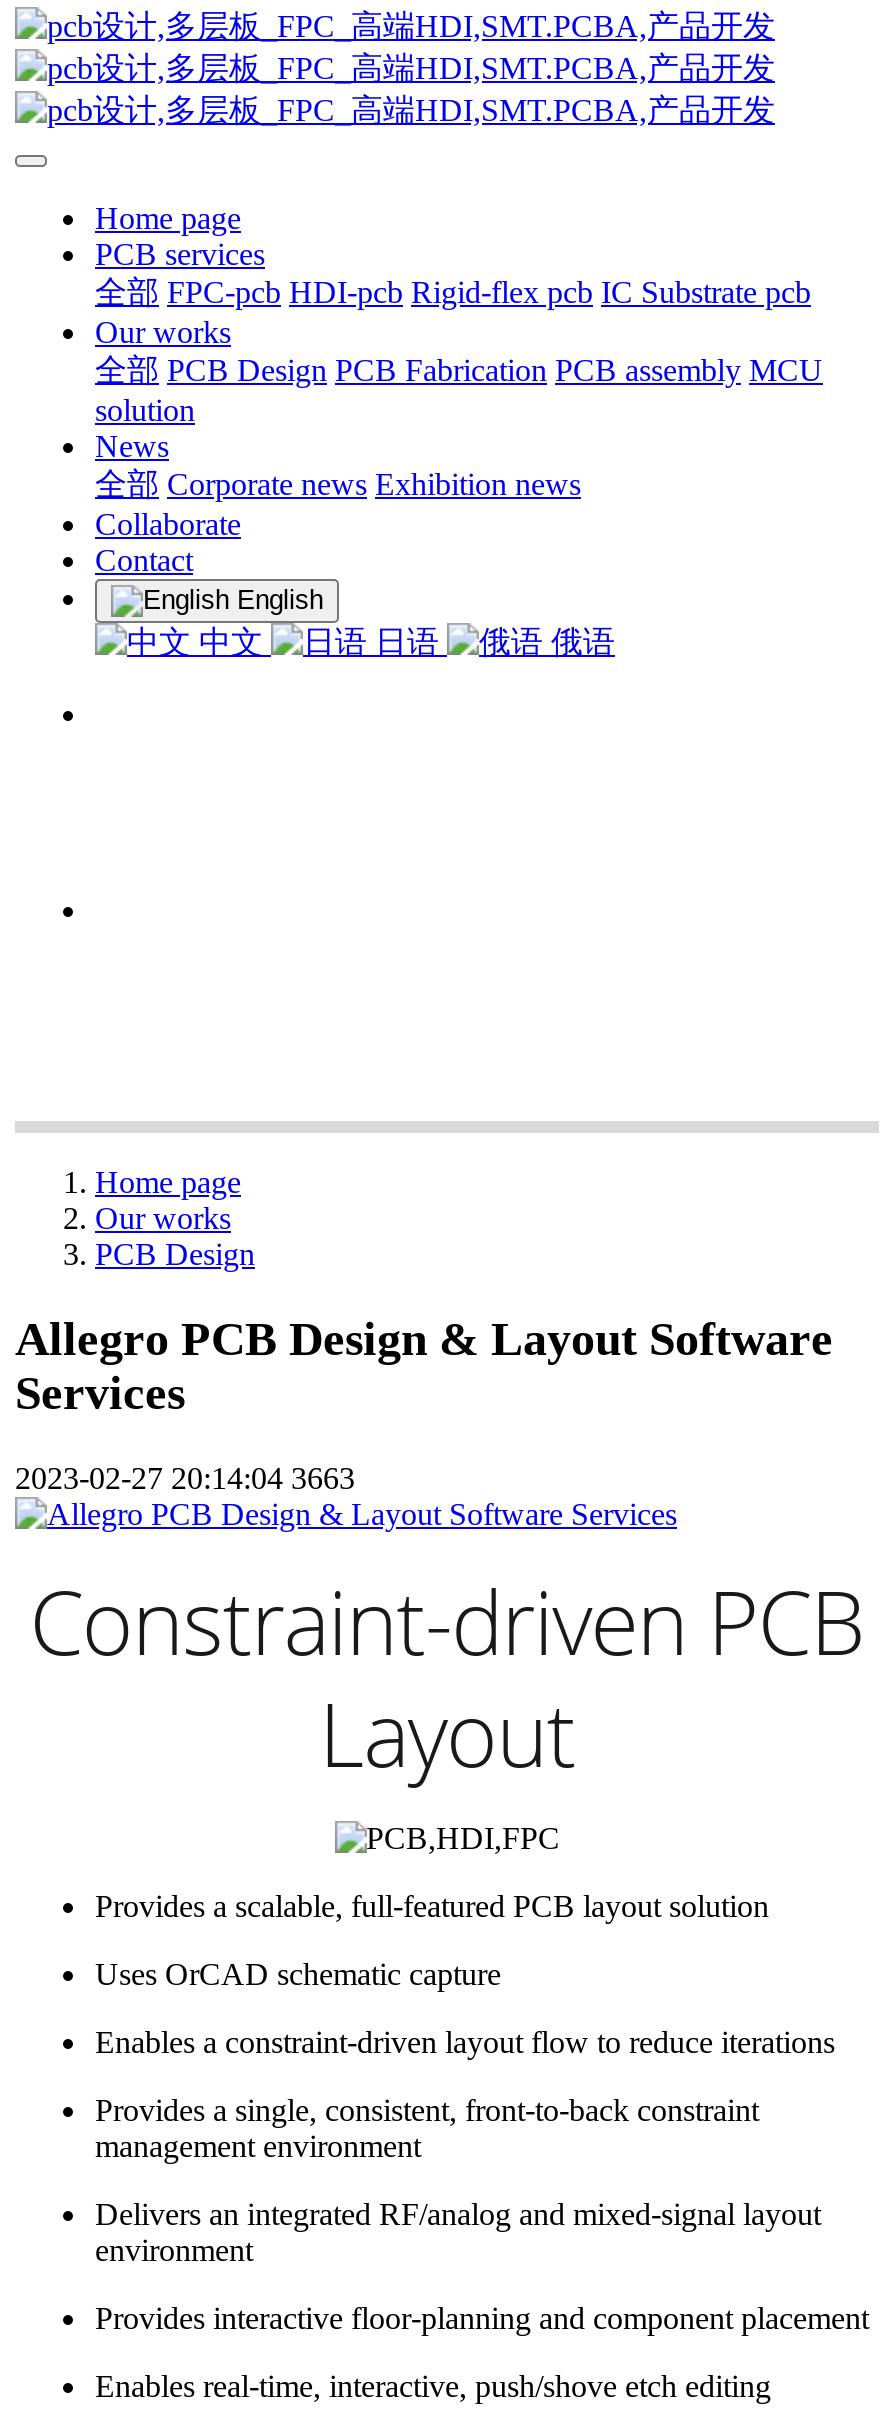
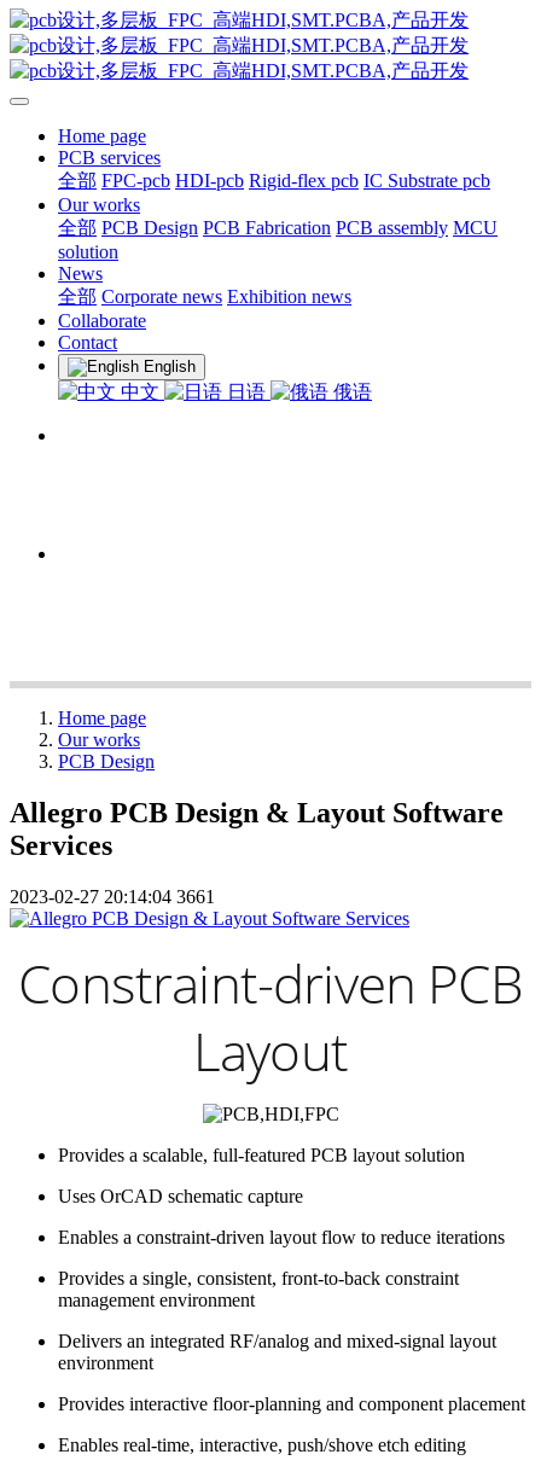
- 2023-02-27 20:14:04 3663
+ 2023-02-27 20:14:04 3661
